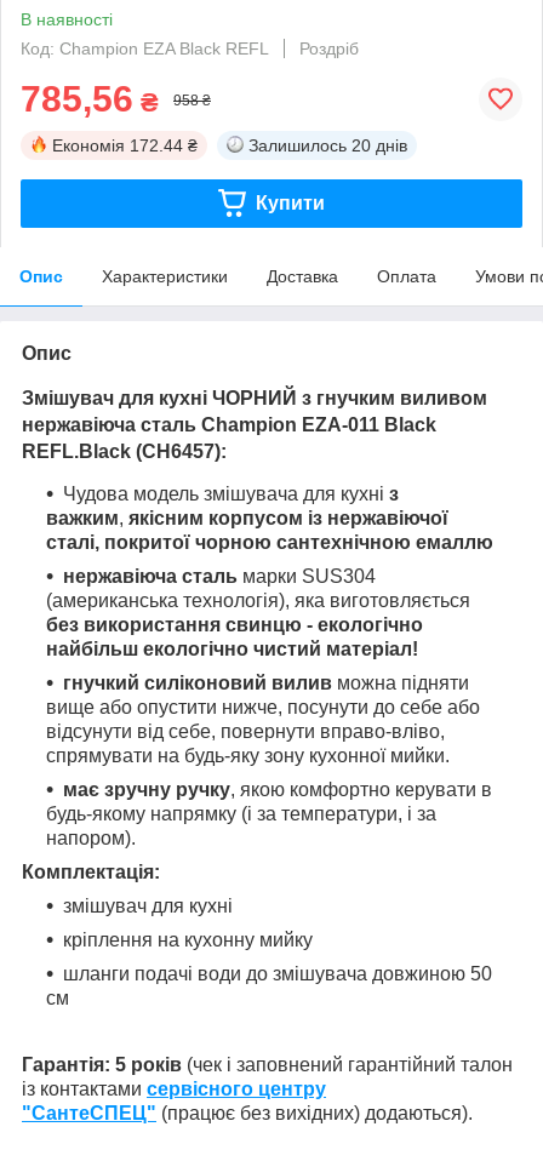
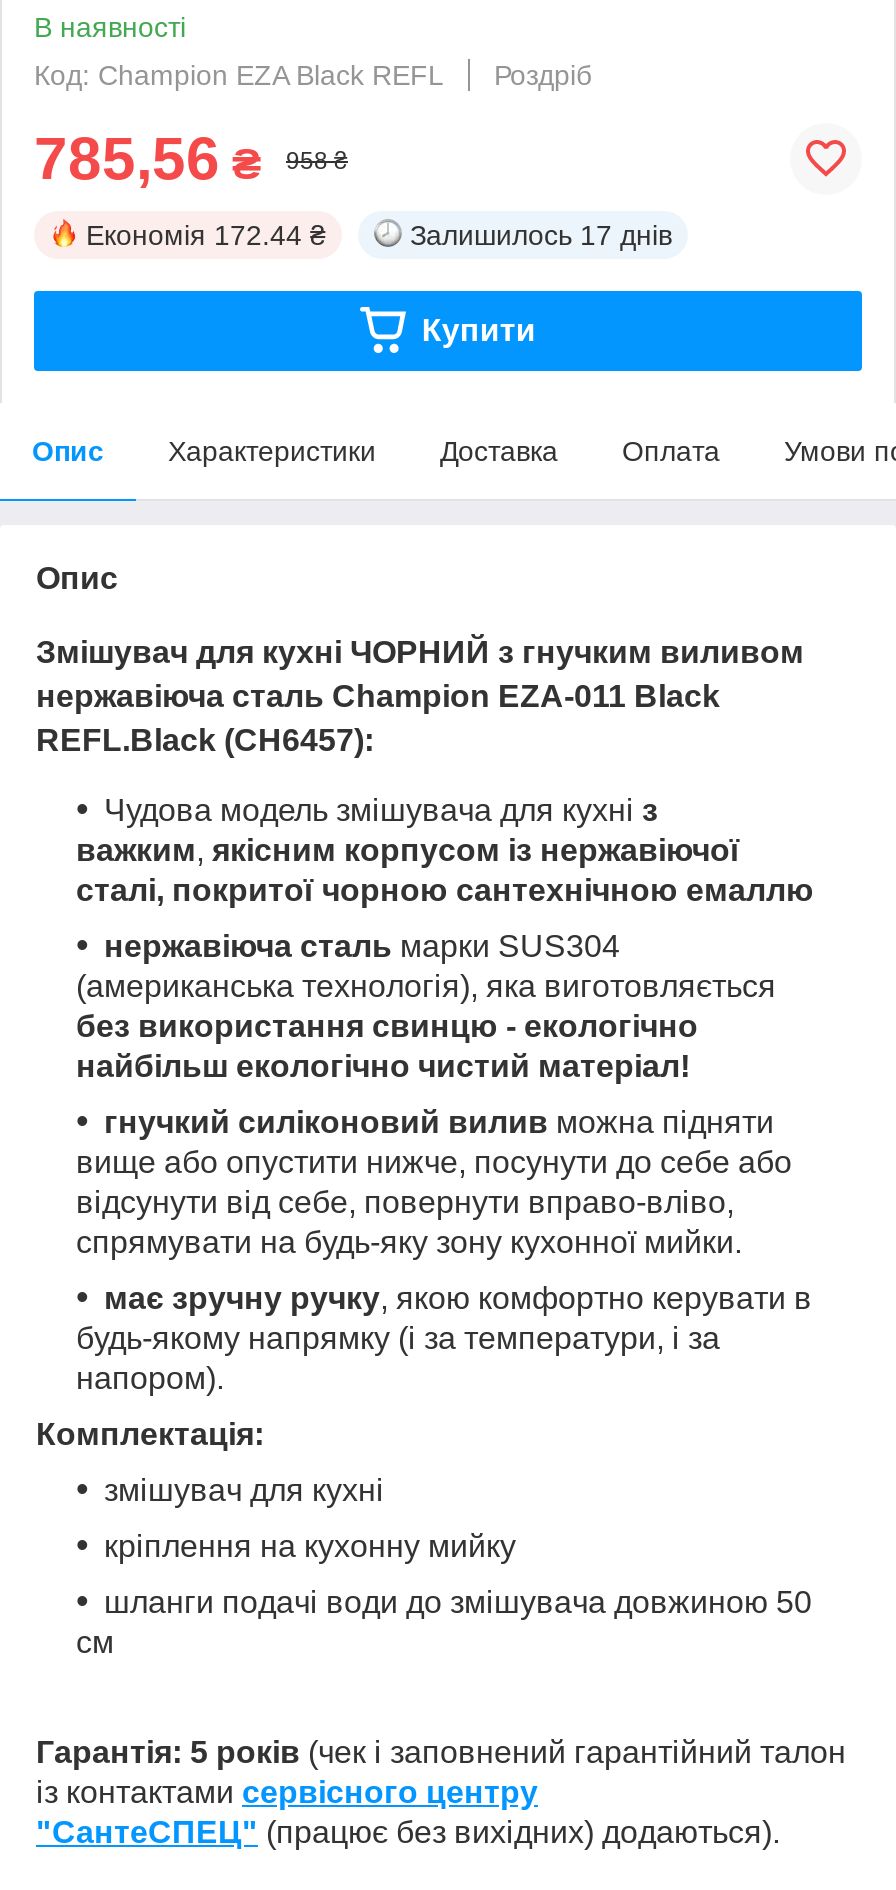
- Залишилось 20 днів
+ Залишилось 17 днів
